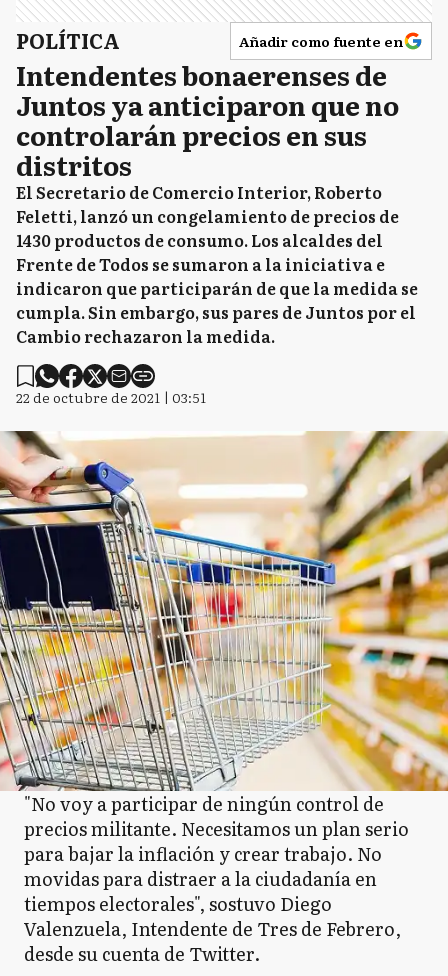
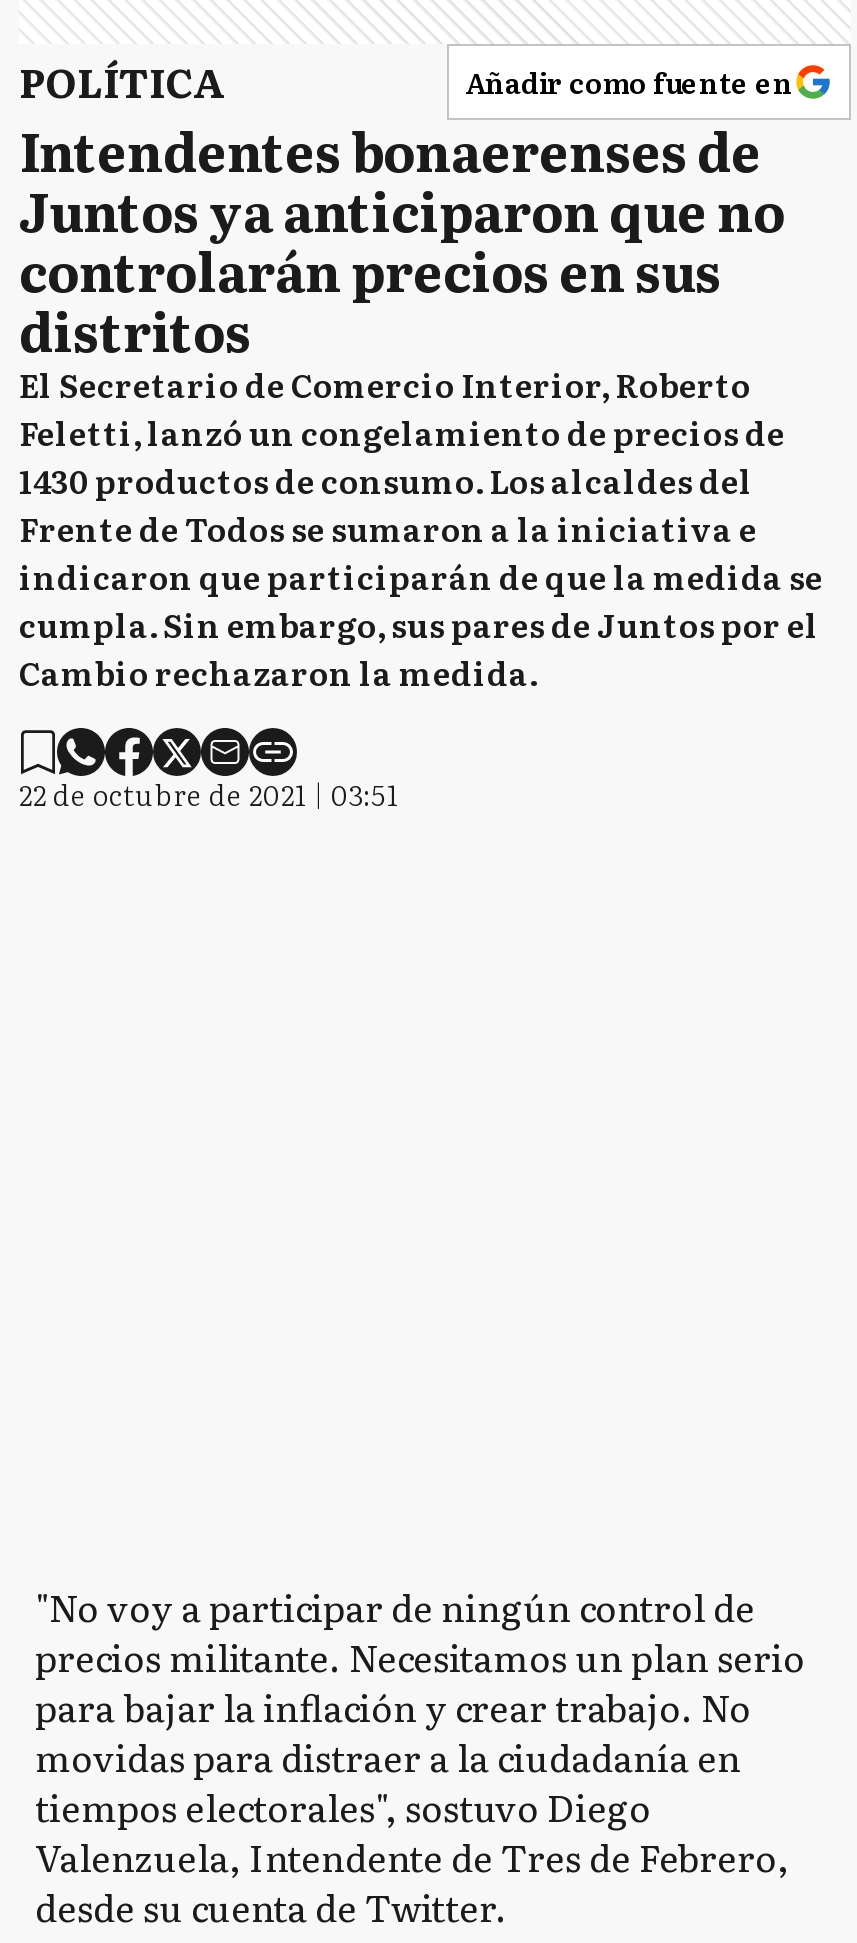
- [image]
